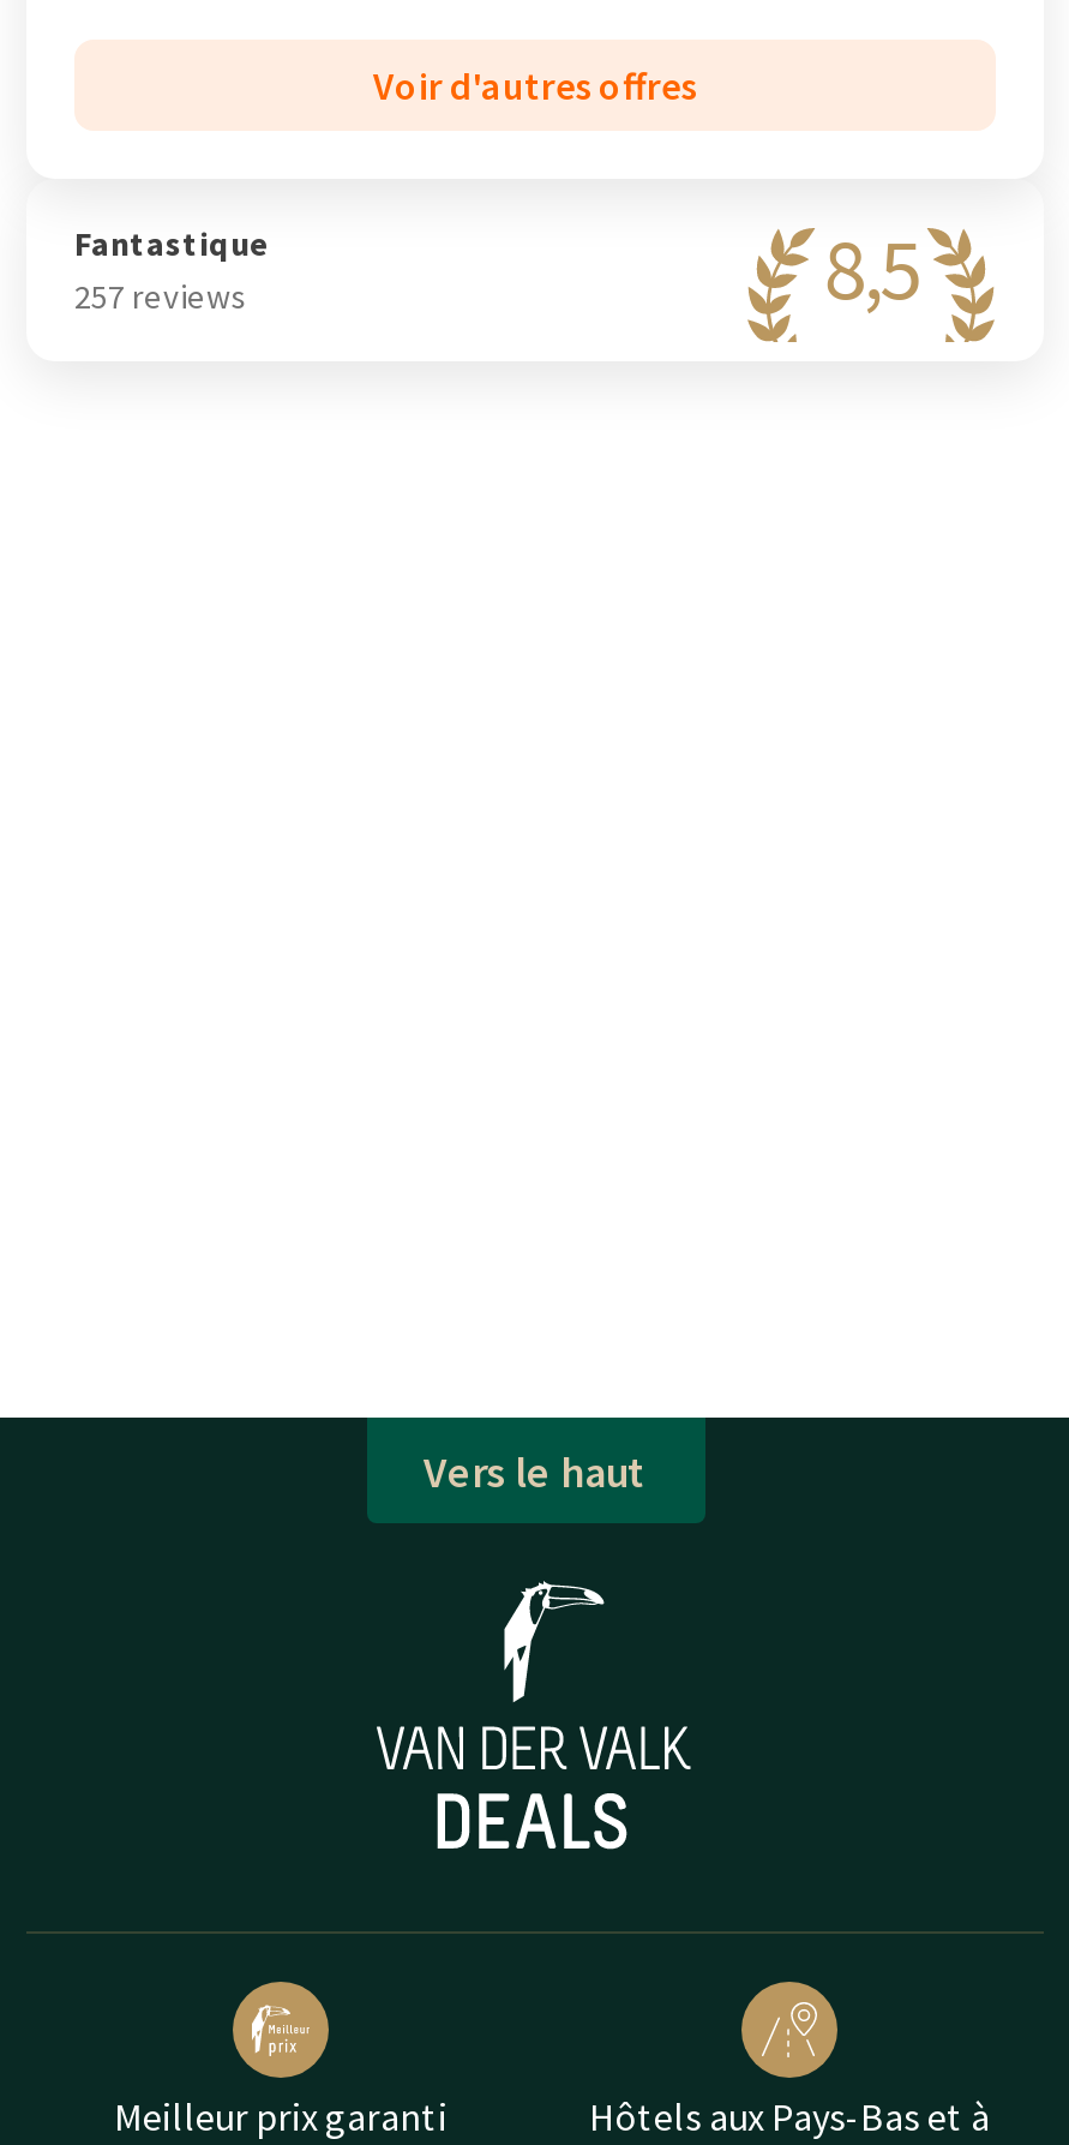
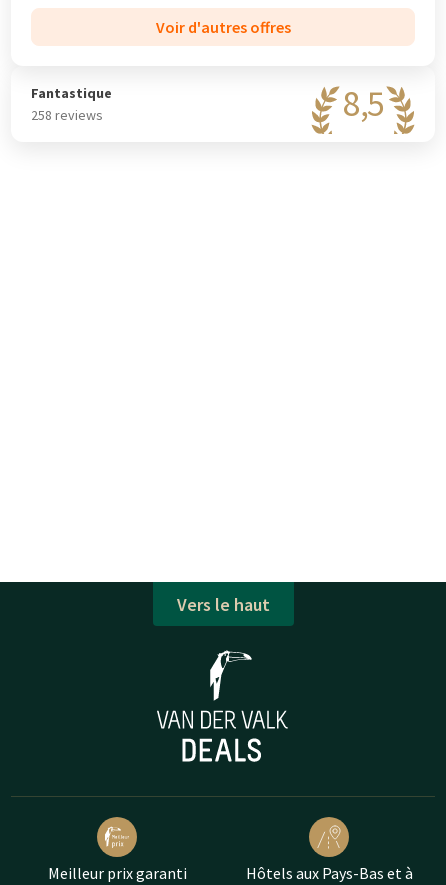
- 257 reviews
+ 258 reviews
